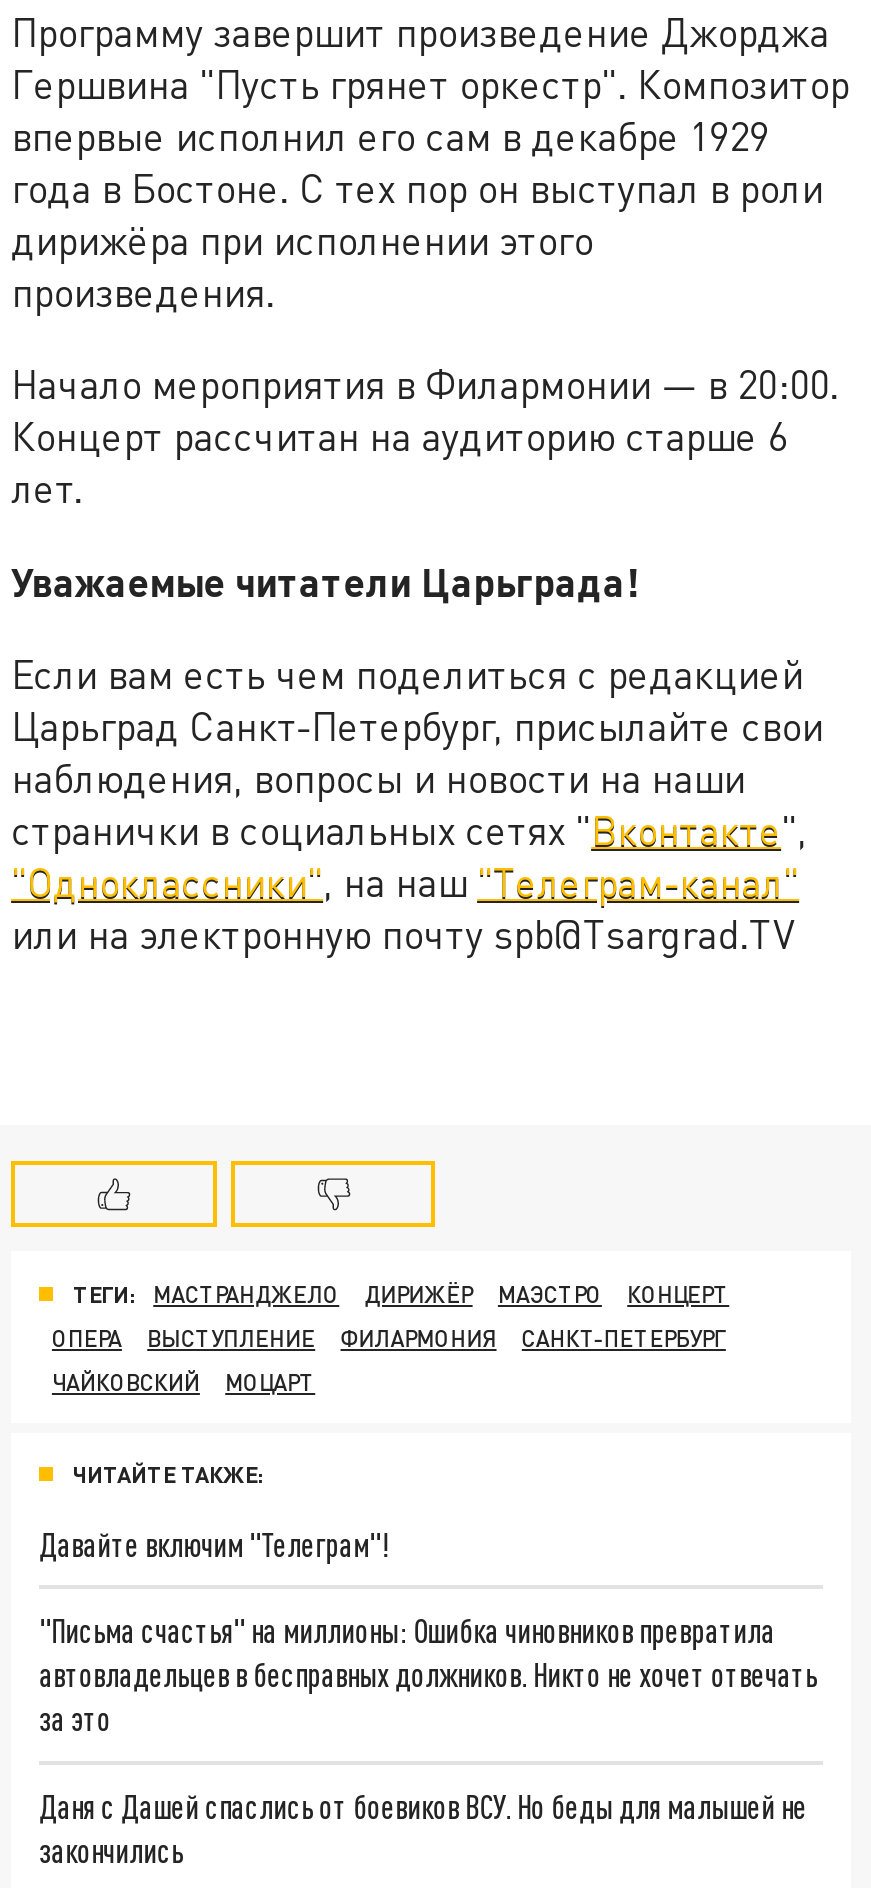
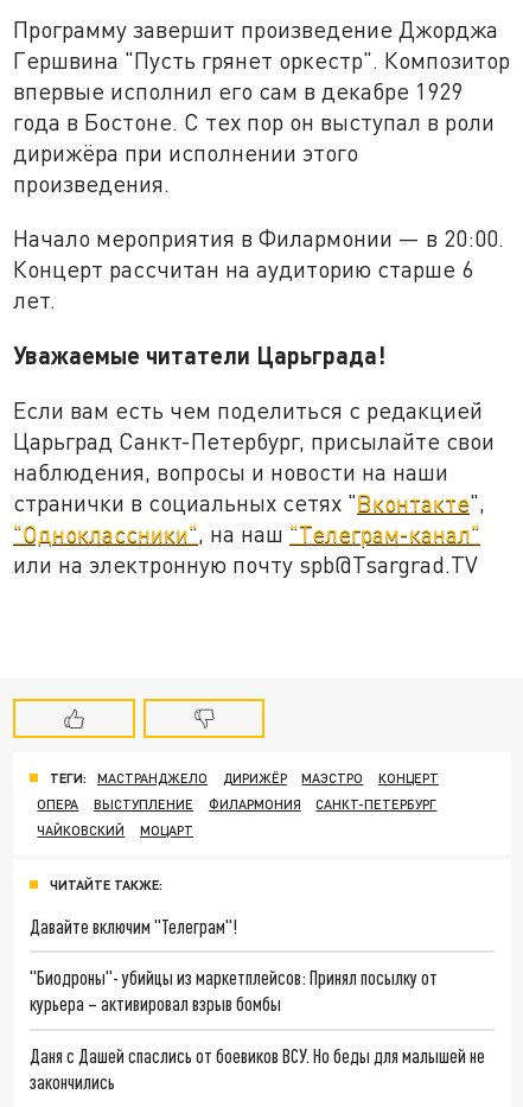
- "Письма счастья" на миллионы: Ошибка чиновников превратила
- автовладельцев в бесправных должников. Никто не хочет отвечать
- за это
+ "Биодроны"- убийцы из маркетплейсов: Принял посылку от
+ курьера – активировал взрыв бомбы
